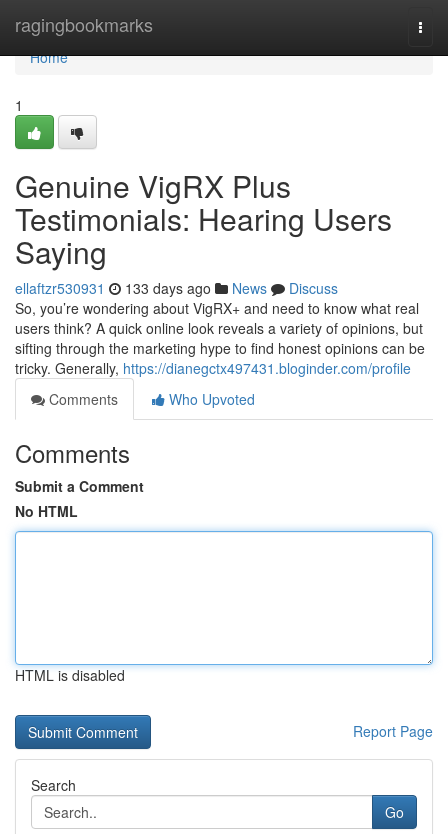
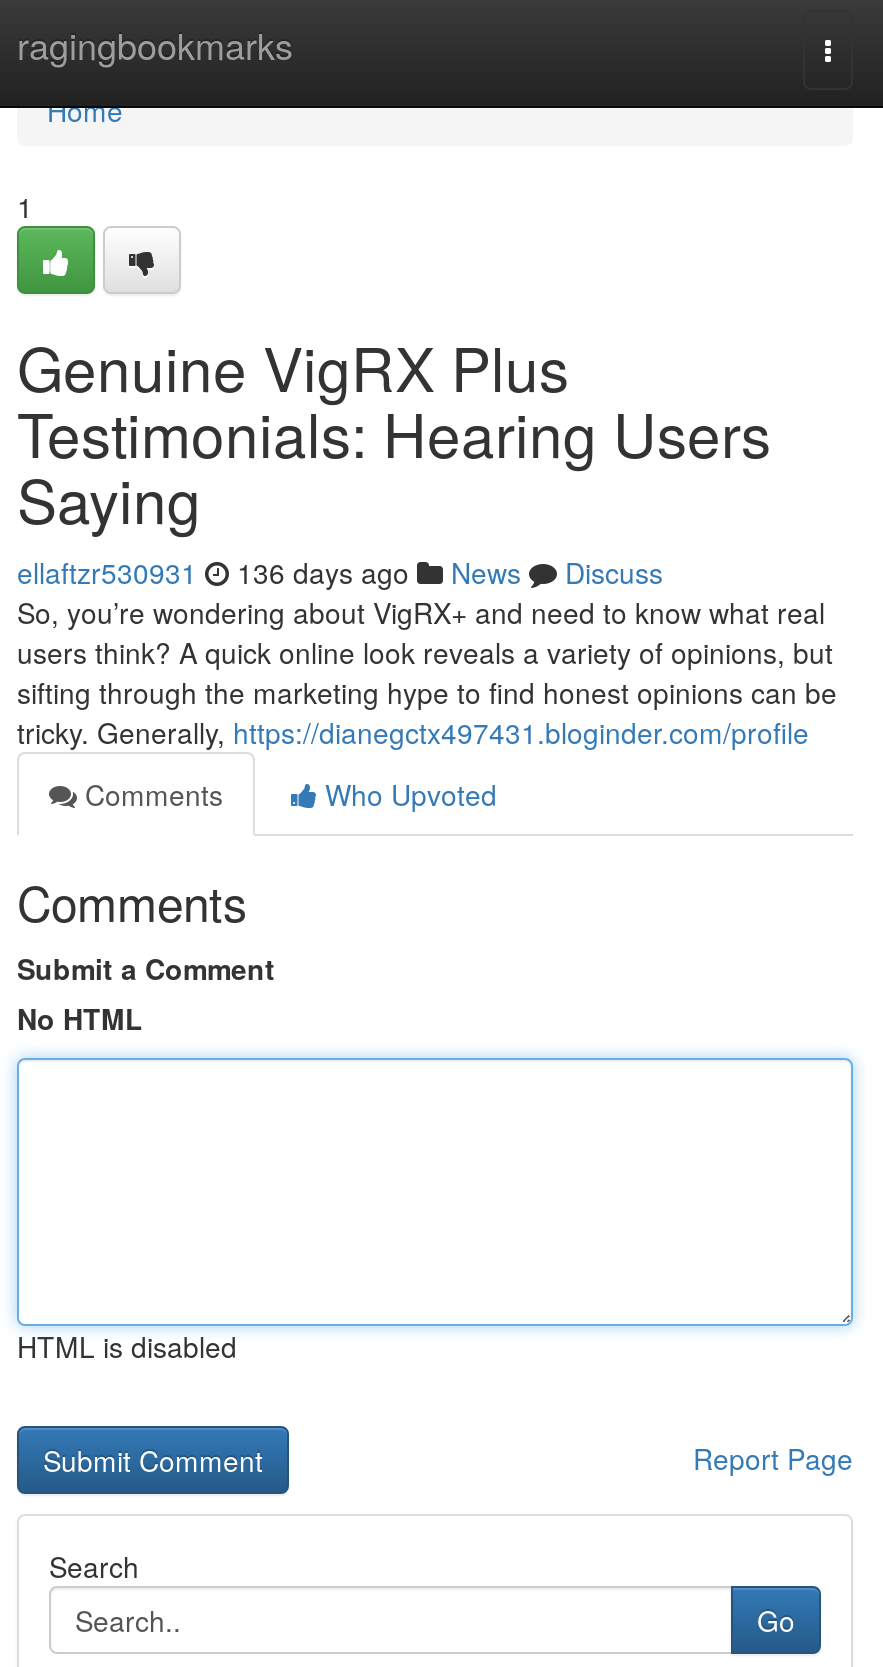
- ellaftzr530931 133 days ago News Discuss
+ ellaftzr530931 136 days ago News Discuss
